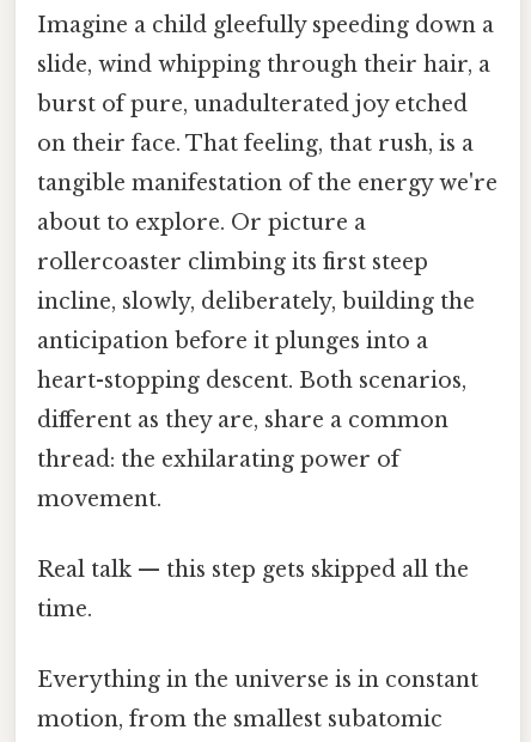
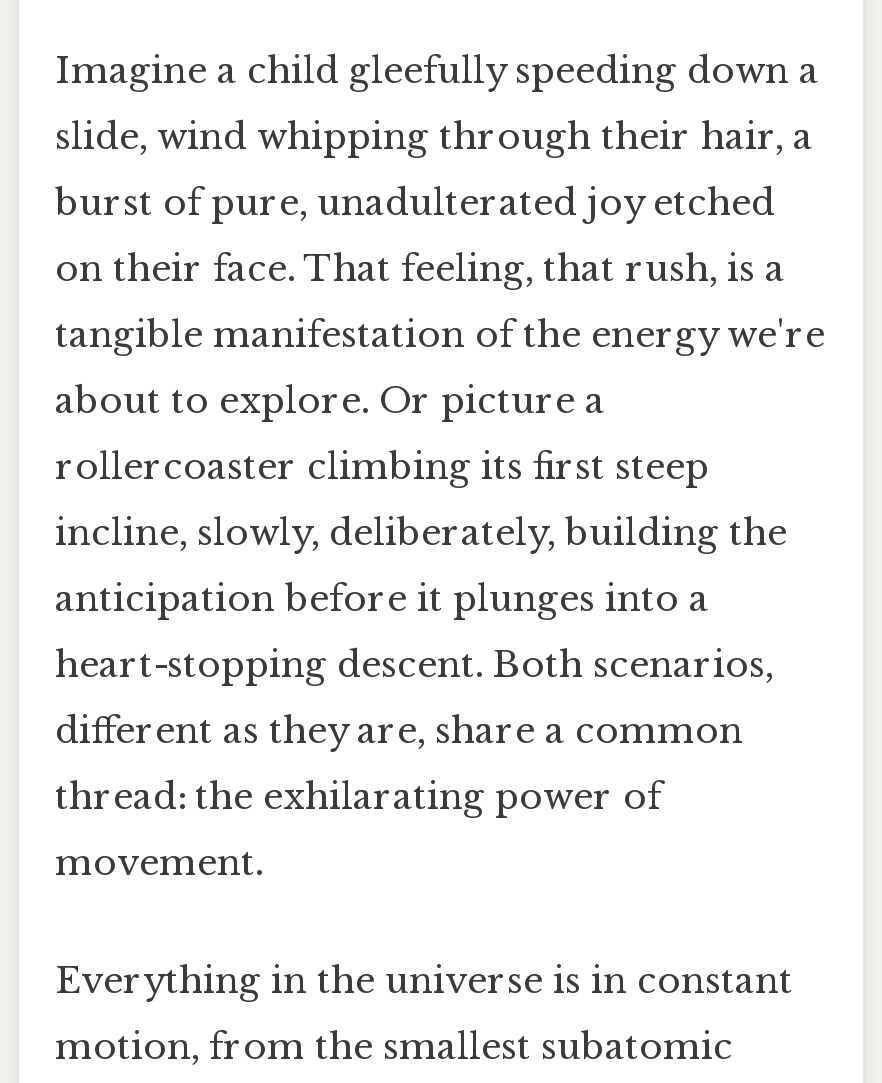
- Real talk — this step gets skipped all the
- time.
